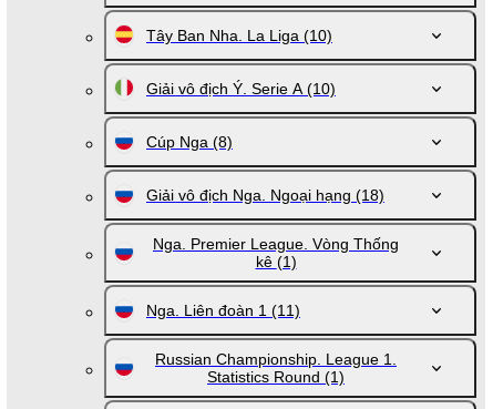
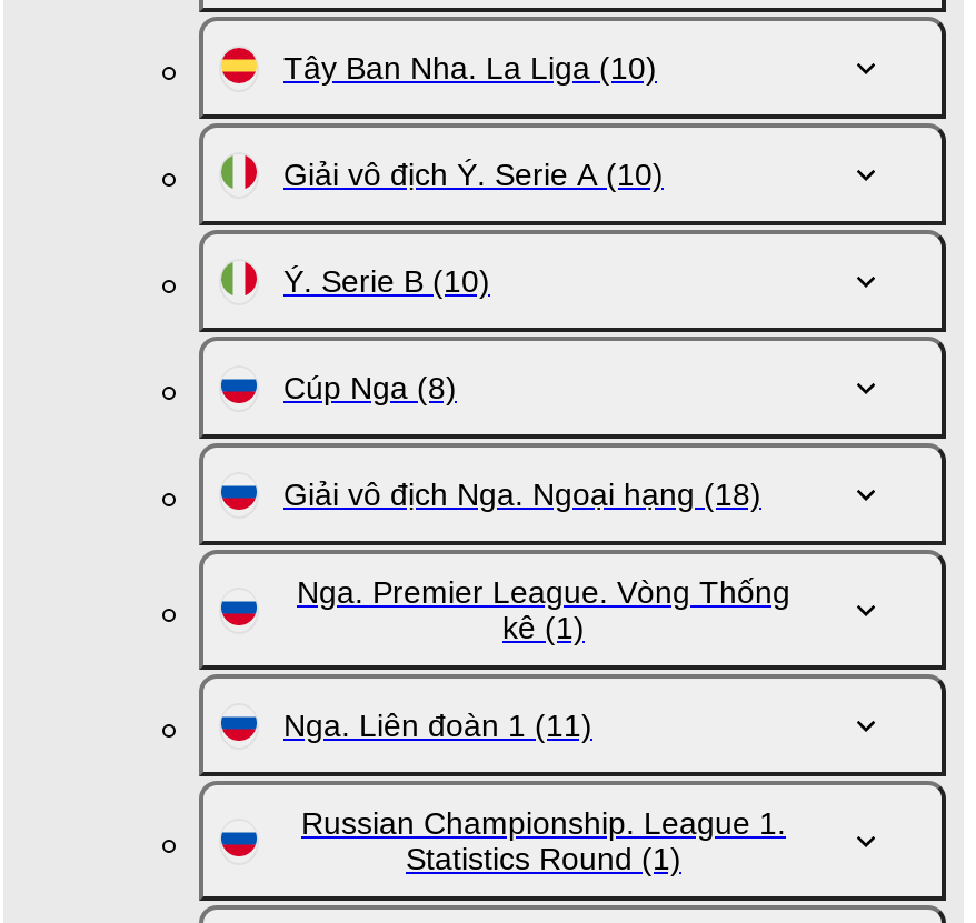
+ Ý. Serie B (10)
